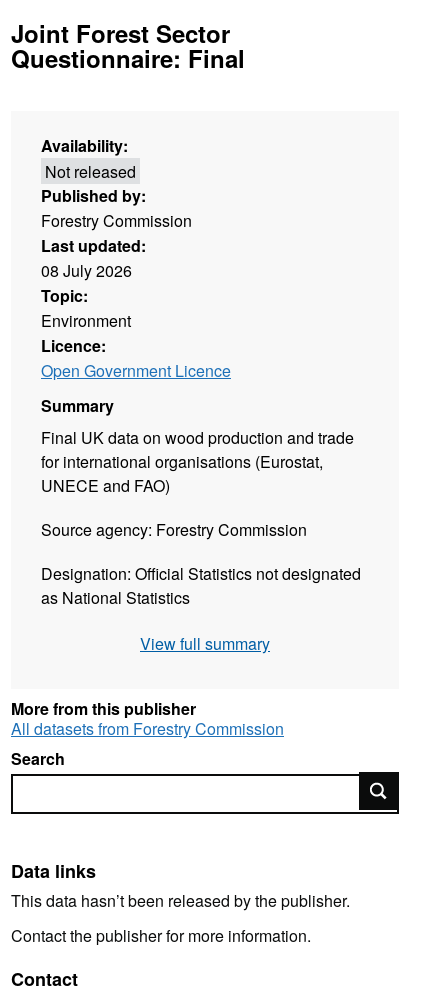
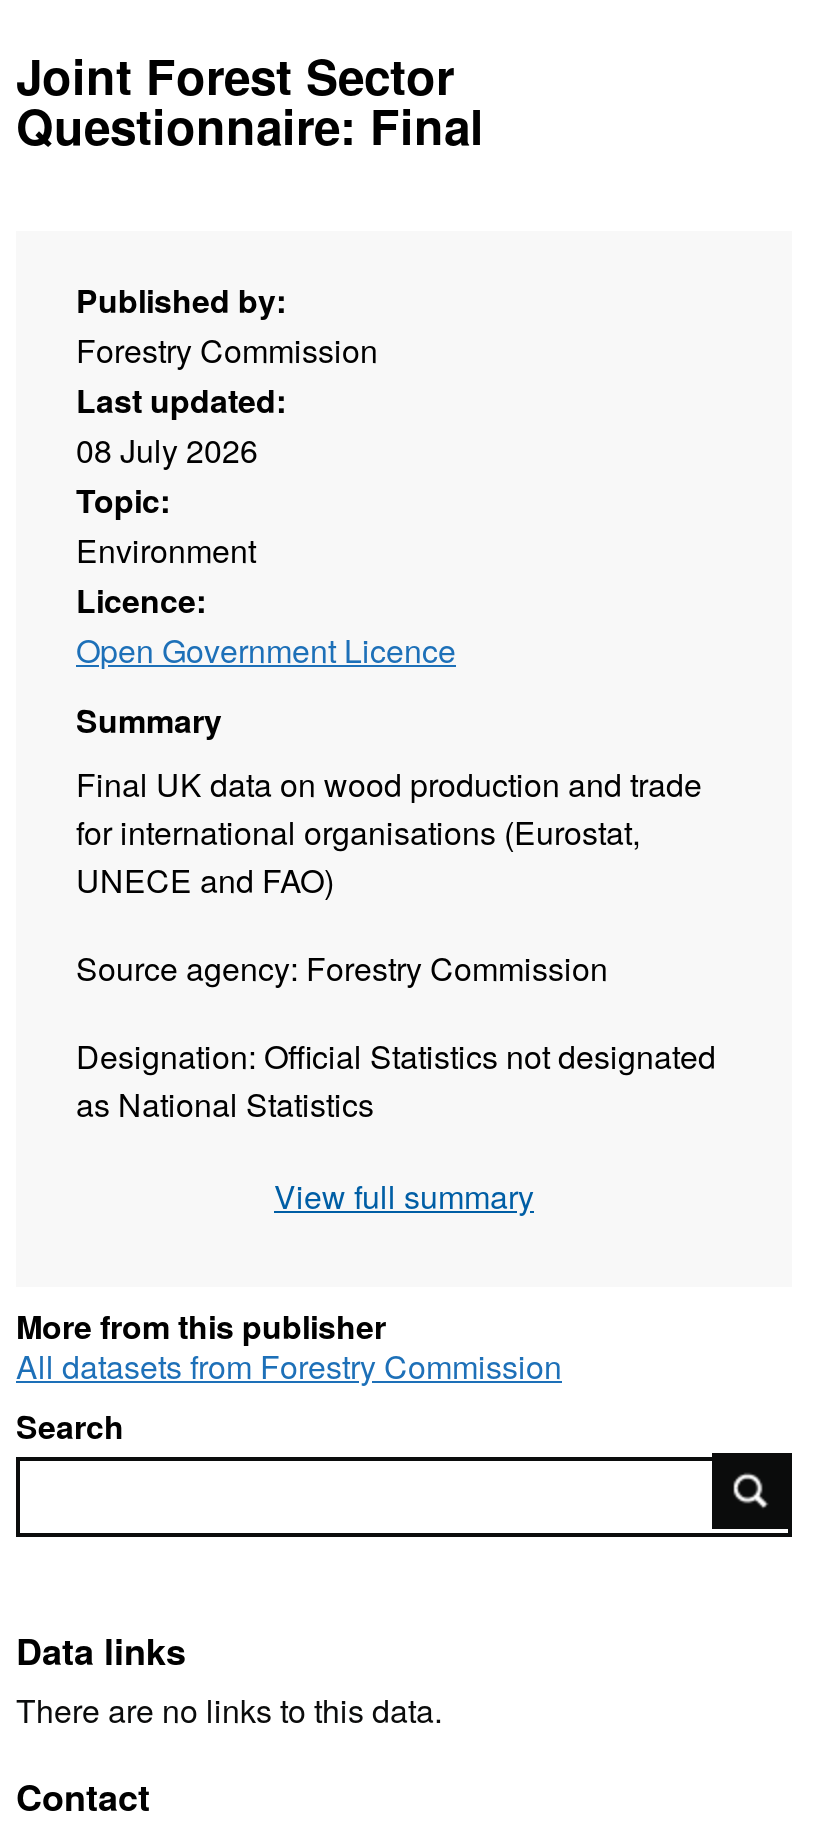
- Availability:
- Not released

- This data hasn’t been released by the publisher.
- Contact the publisher for more information.
+ There are no links to this data.
